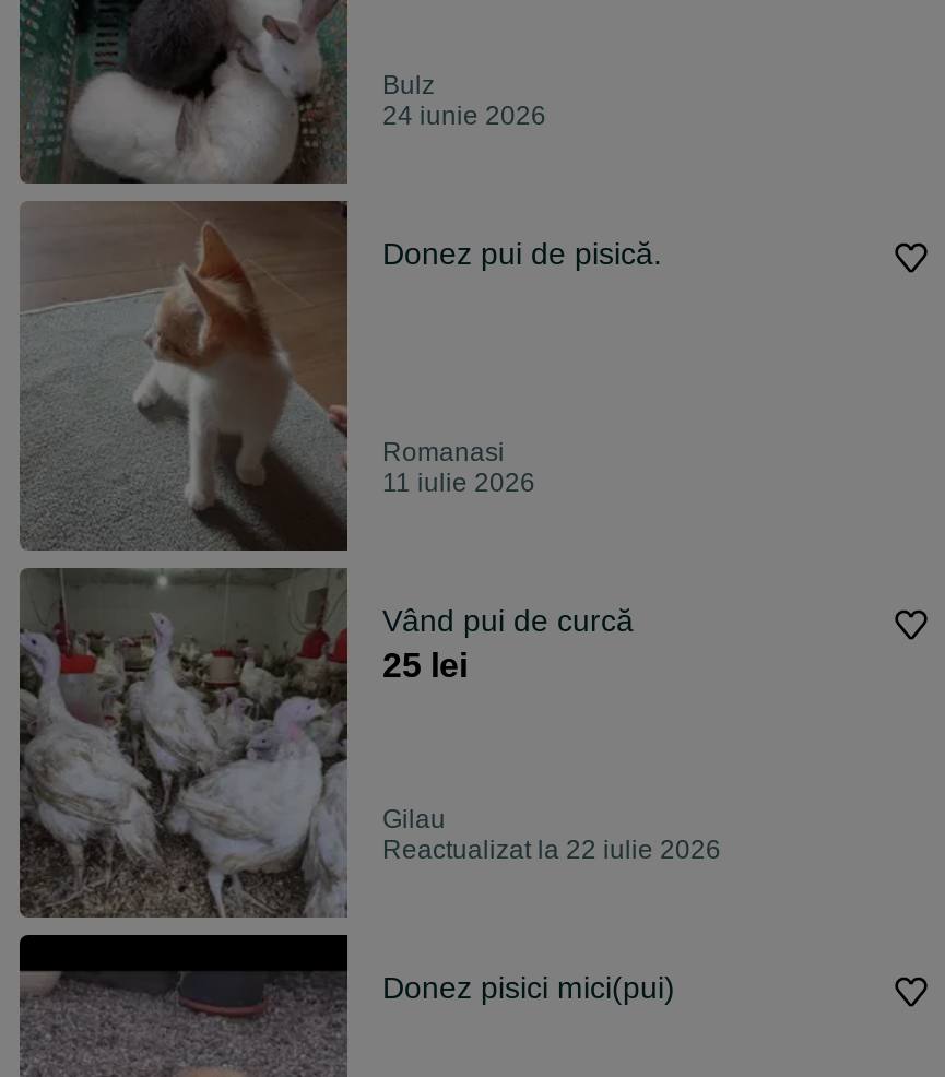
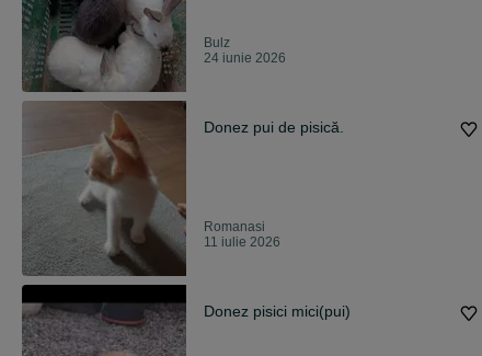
- [image]
- Vând pui de curcă
- 25 lei

- Gilau
- Reactualizat la 22 iulie 2026
